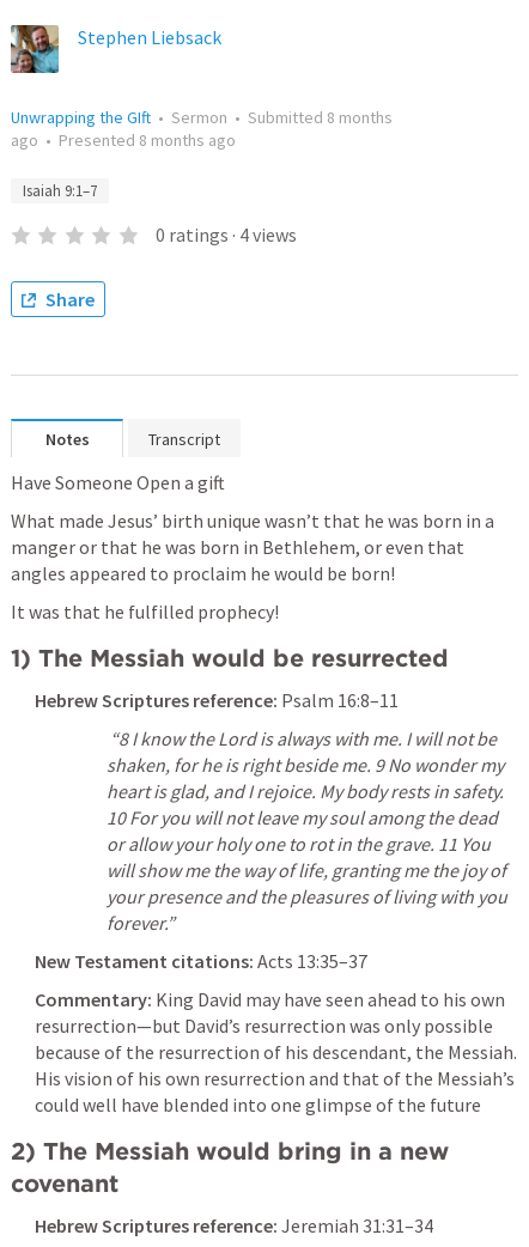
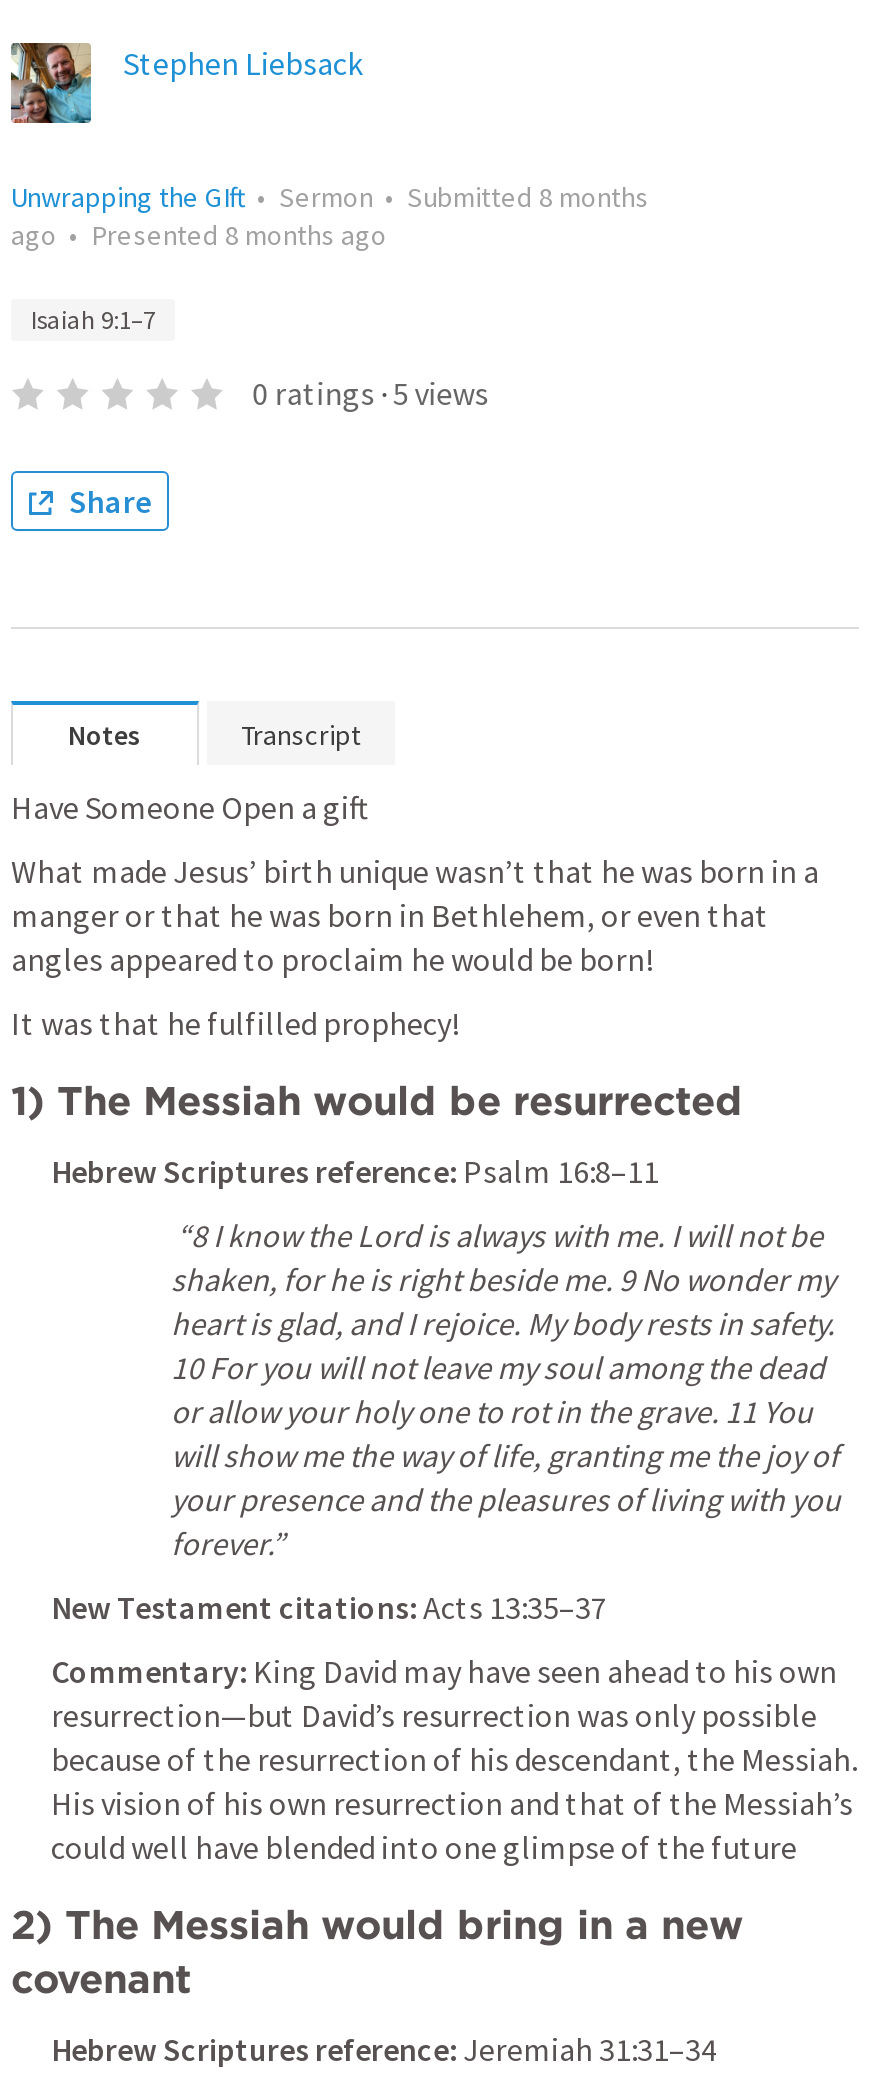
- 0 ratings · 4 views
+ 0 ratings · 5 views
